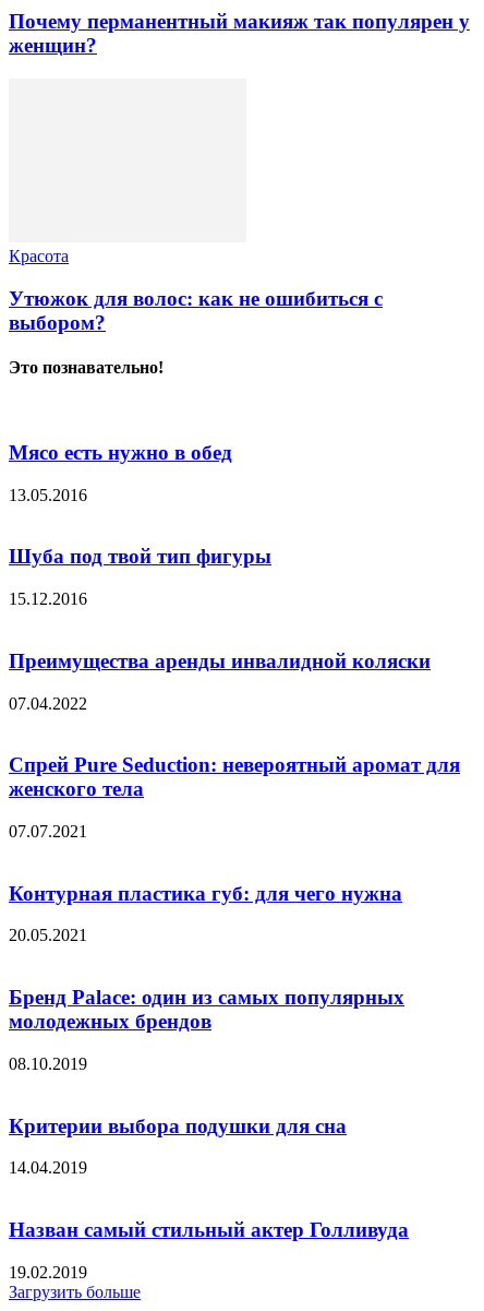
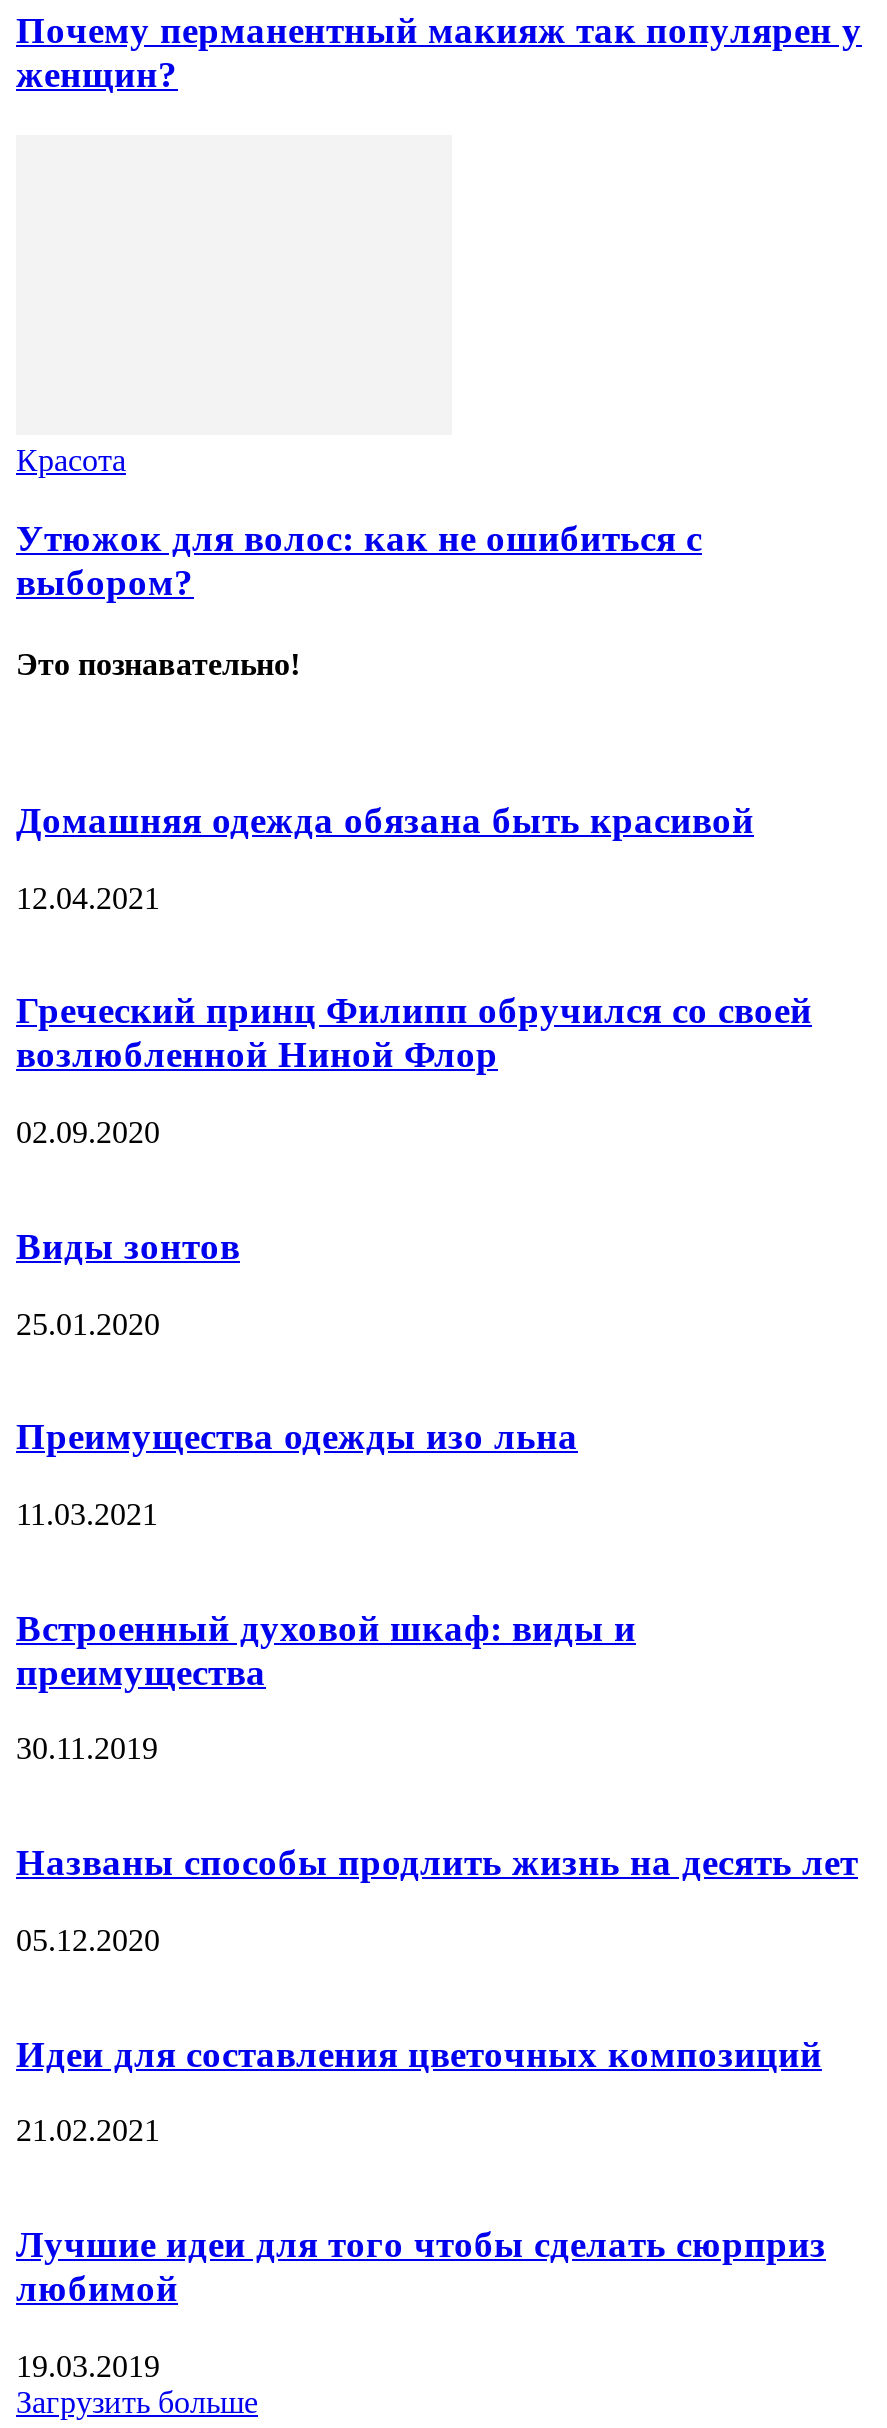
- Мясо есть нужно в обед
+ Домашняя одежда обязана быть красивой

- 13.05.2016
+ 12.04.2021

- Шуба под твой тип фигуры
+ Греческий принц Филипп обручился со своей
+ возлюбленной Ниной Флор

- 15.12.2016
+ 02.09.2020

- Преимущества аренды инвалидной коляски
+ Виды зонтов

- 07.04.2022
+ 25.01.2020

- Спрей Pure Seduction: невероятный аромат для
- женского тела
+ Преимущества одежды изо льна

- 07.07.2021
+ 11.03.2021

- Контурная пластика губ: для чего нужна
+ Встроенный духовой шкаф: виды и
+ преимущества

- 20.05.2021
+ 30.11.2019

- Бренд Palace: один из самых популярных
- молодежных брендов
+ Названы способы продлить жизнь на десять лет

- 08.10.2019
+ 05.12.2020

- Критерии выбора подушки для сна
+ Идеи для составления цветочных композиций

- 14.04.2019
+ 21.02.2021

- Назван самый стильный актер Голливуда
+ Лучшие идеи для того чтобы сделать сюрприз
+ любимой

- 19.02.2019
+ 19.03.2019
